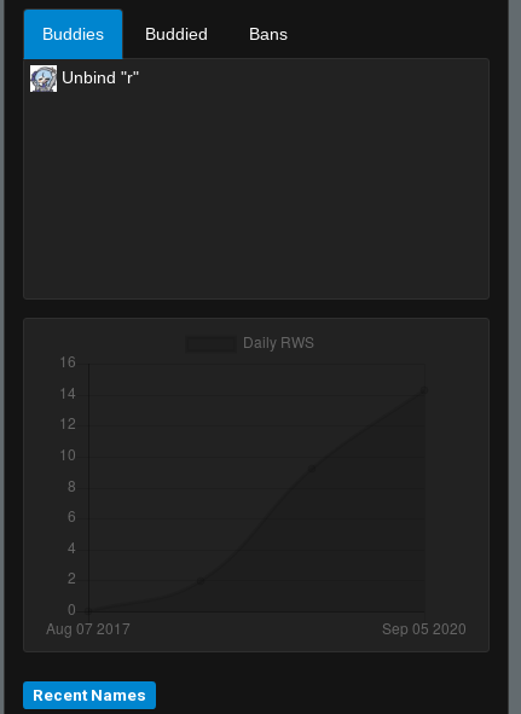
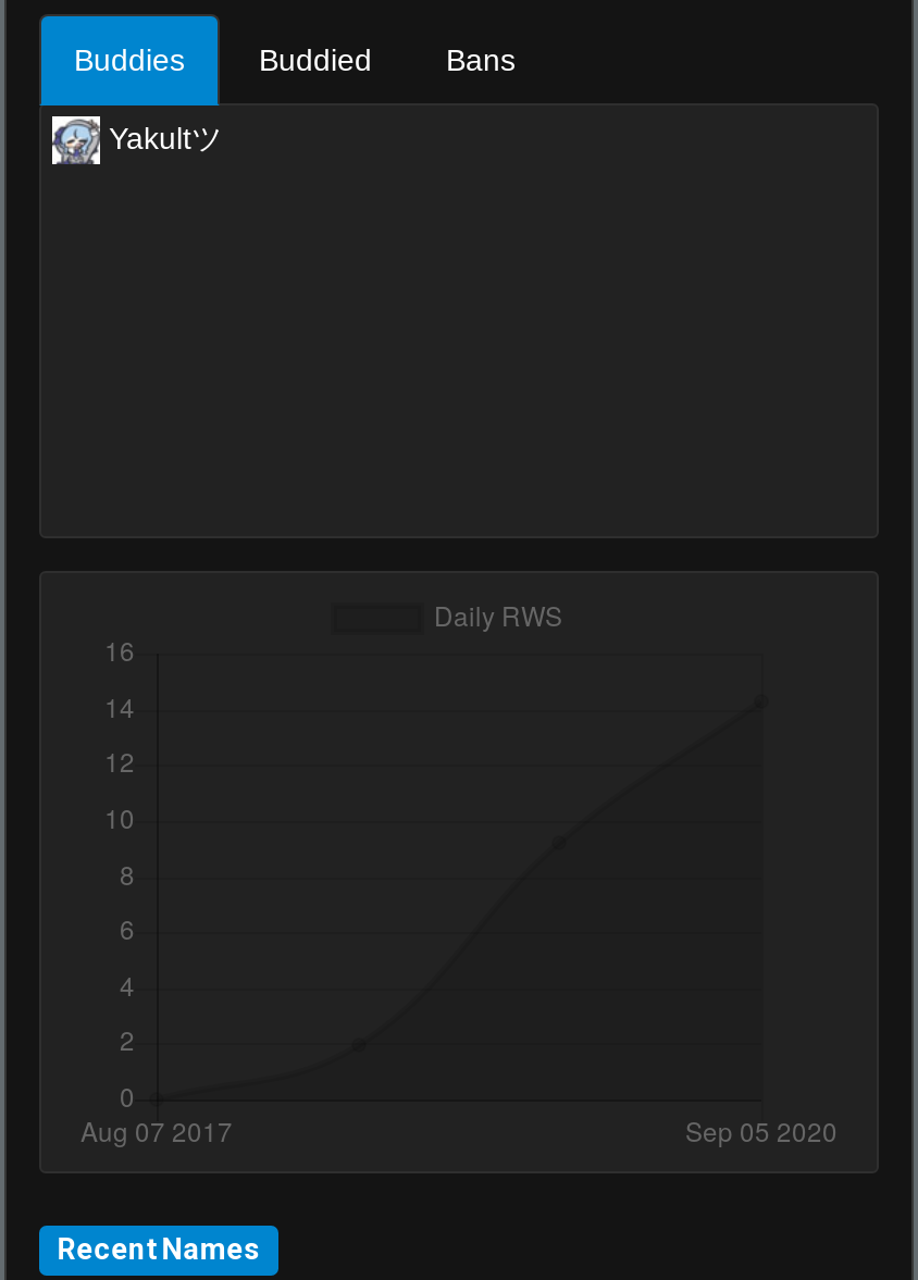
- Unbind "r"
+ Yakultツ
